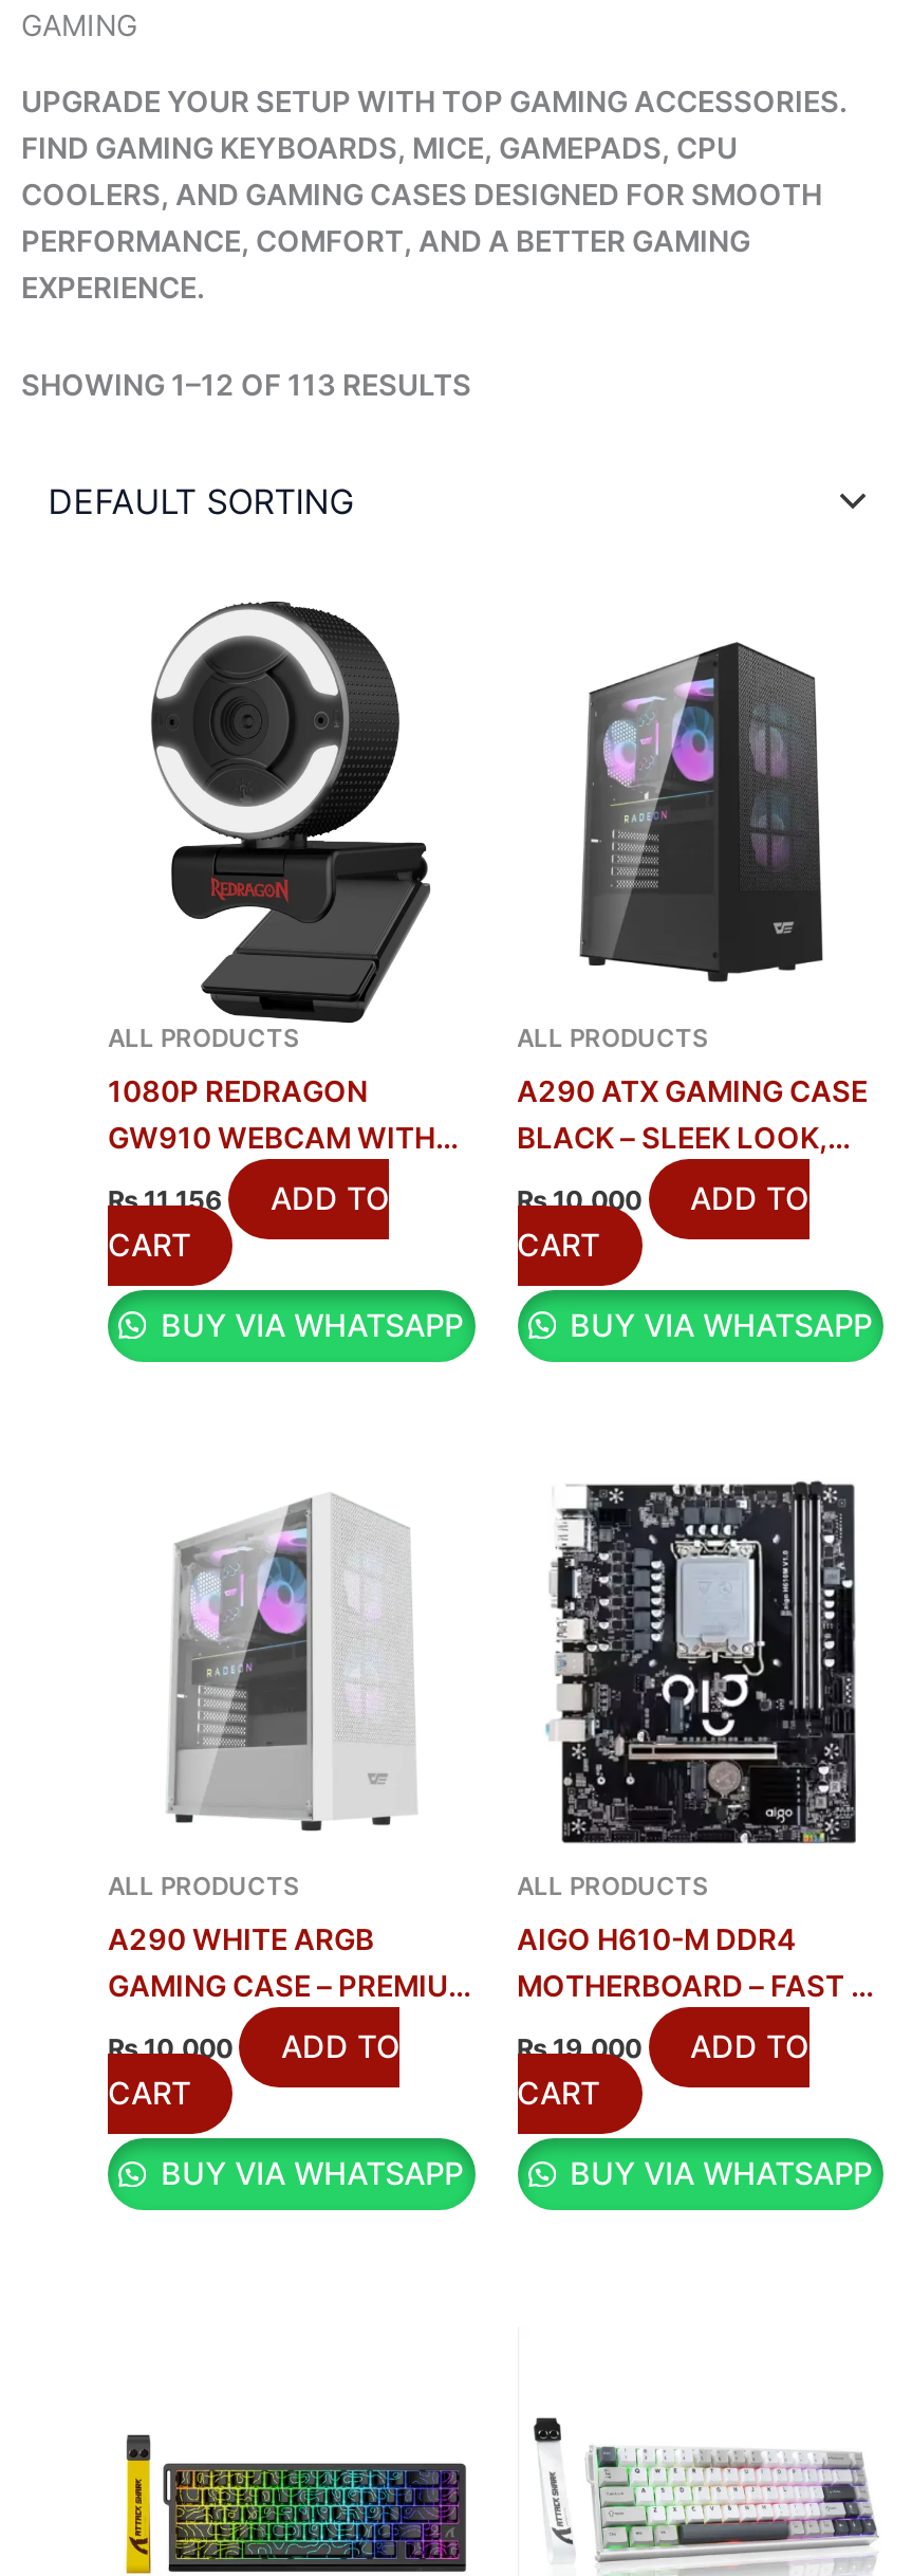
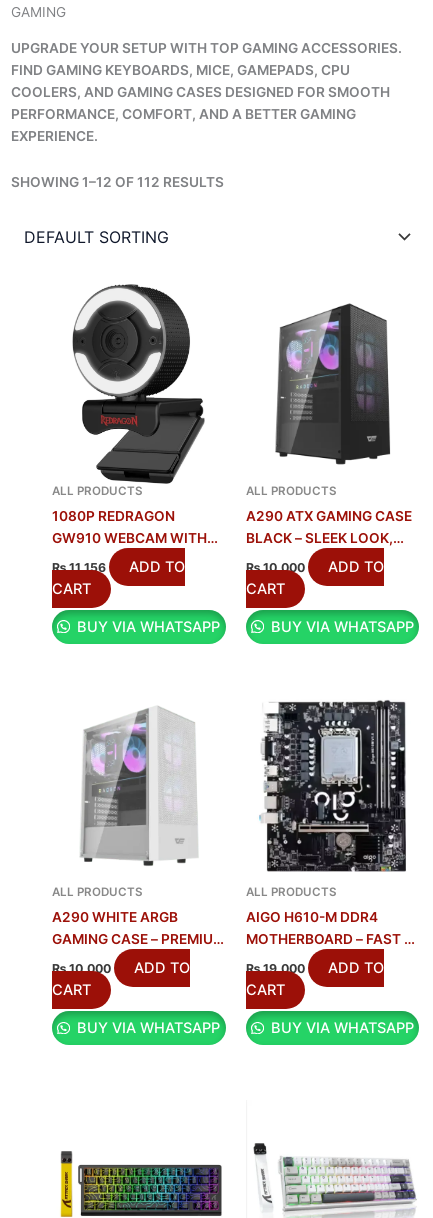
- SHOWING 1–12 OF 113 RESULTS
+ SHOWING 1–12 OF 112 RESULTS
